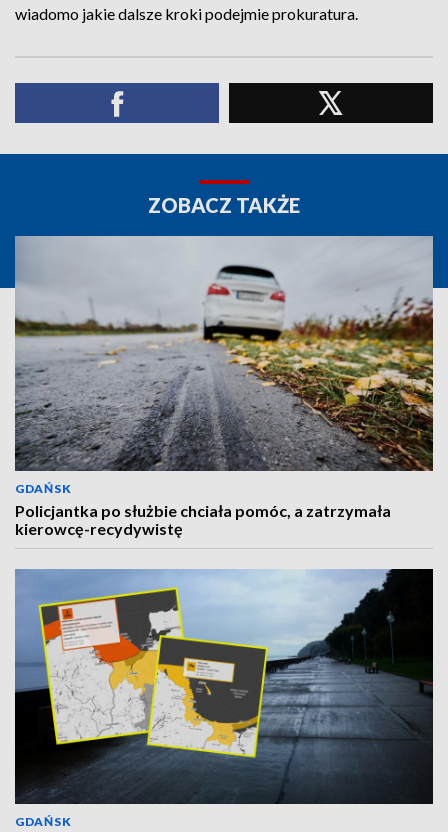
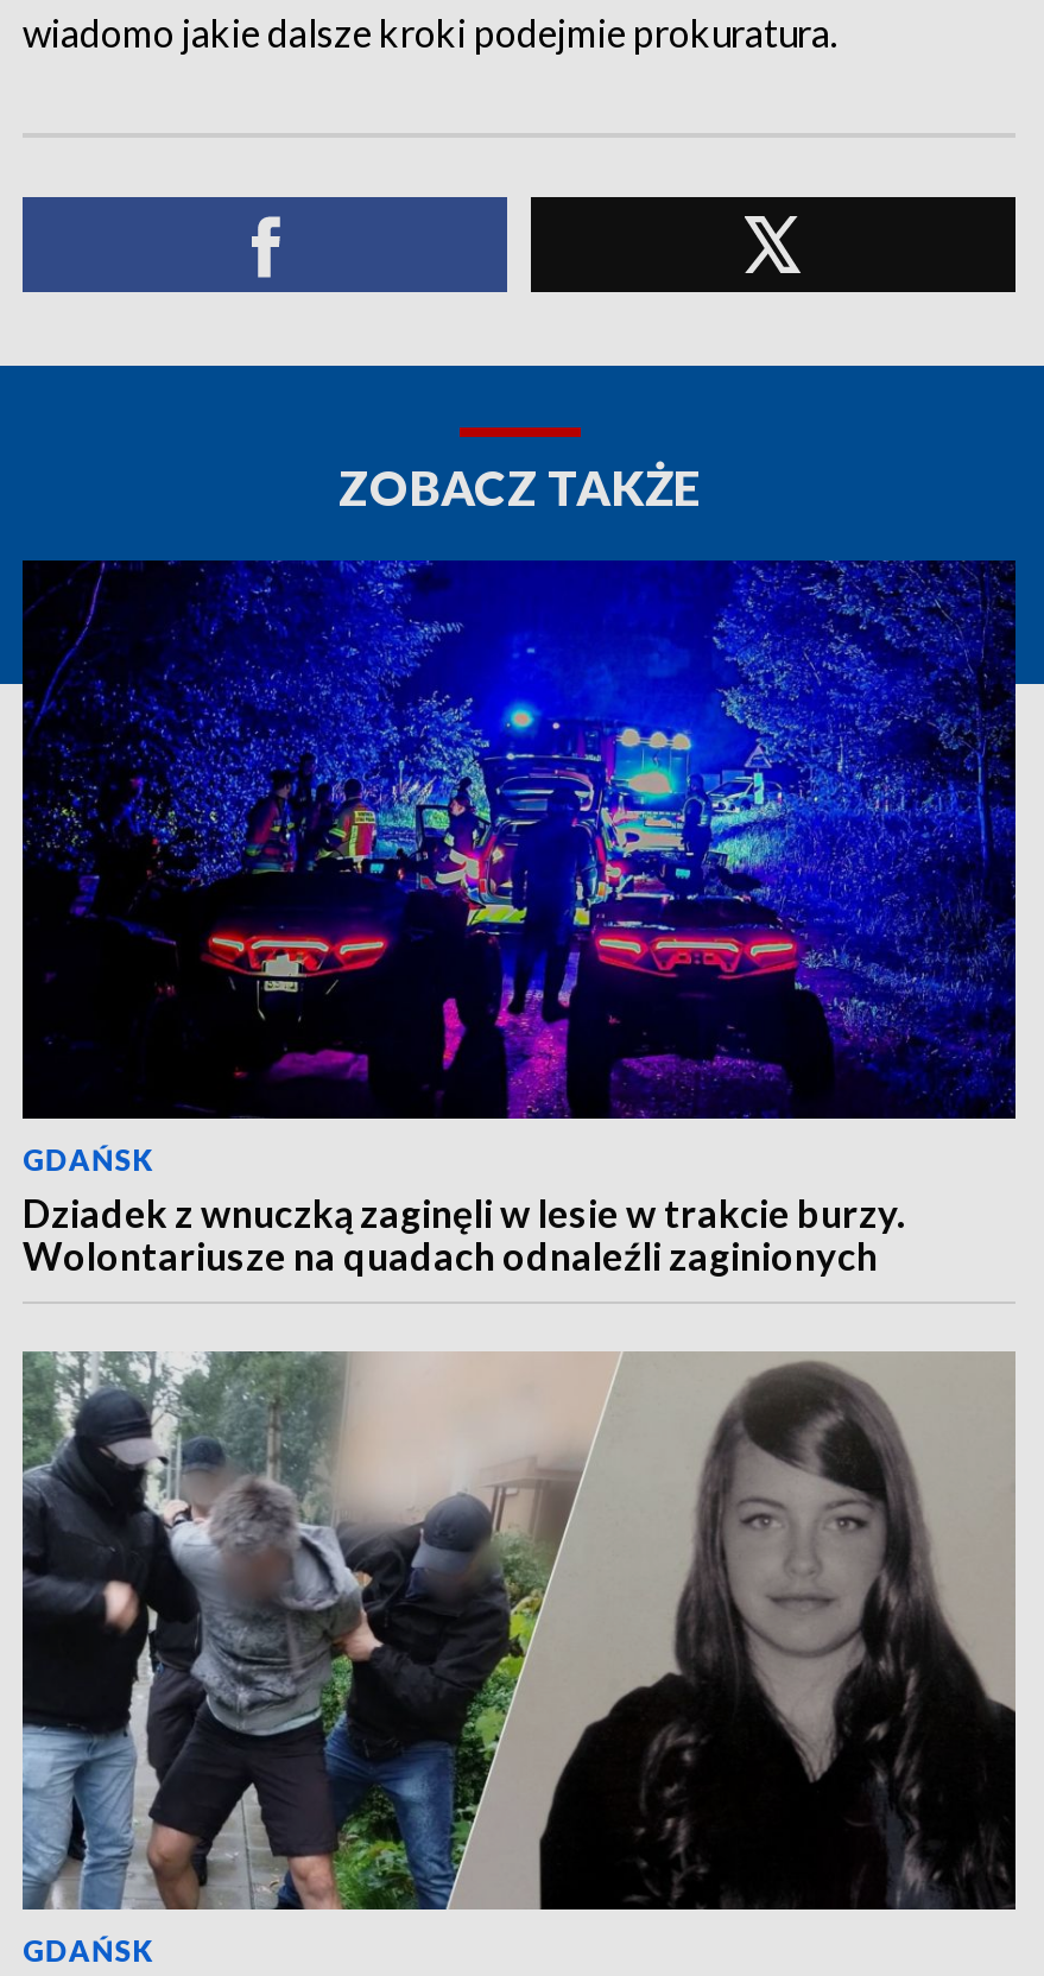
- [image]
- Policjantka po służbie chciała pomóc, a zatrzymała
- kierowcę-recydywistę
+ [image]
+ Dziadek z wnuczką zaginęli w lesie w trakcie burzy.
+ Wolontariusze na quadach odnaleźli zaginionych

- [image]
+ [image]
